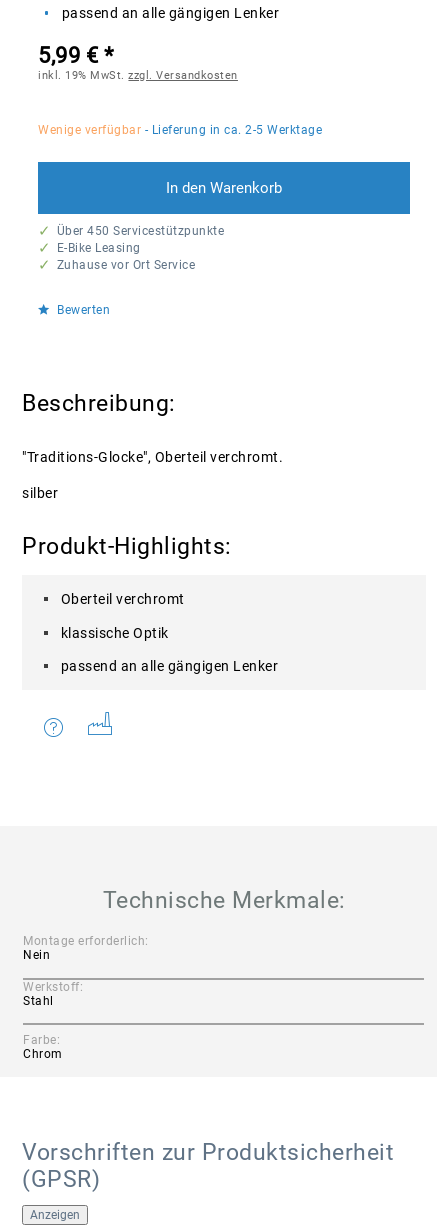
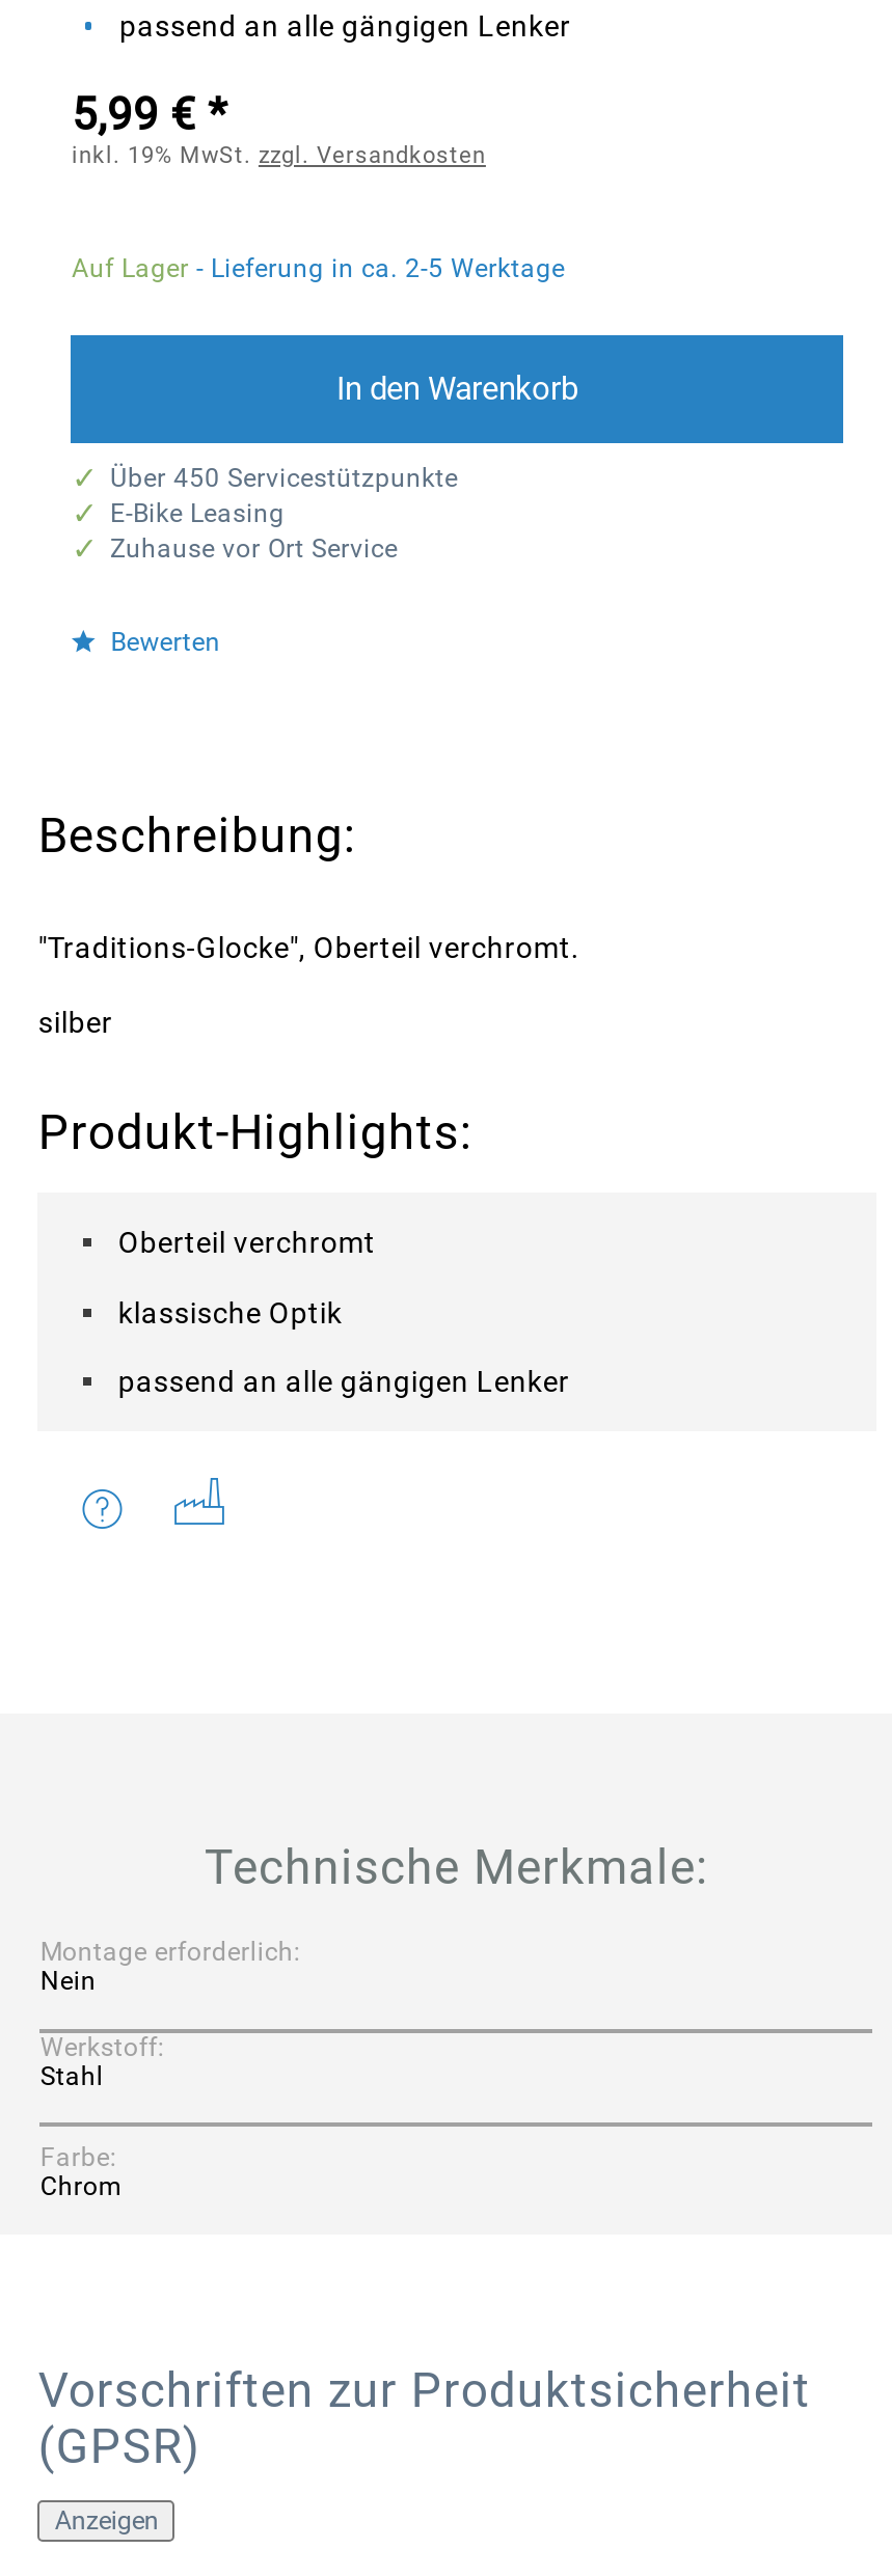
- Wenige verfügbar - Lieferung in ca. 2-5 Werktage
+ Auf Lager - Lieferung in ca. 2-5 Werktage
